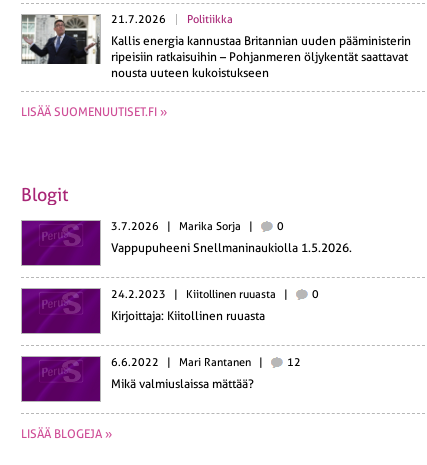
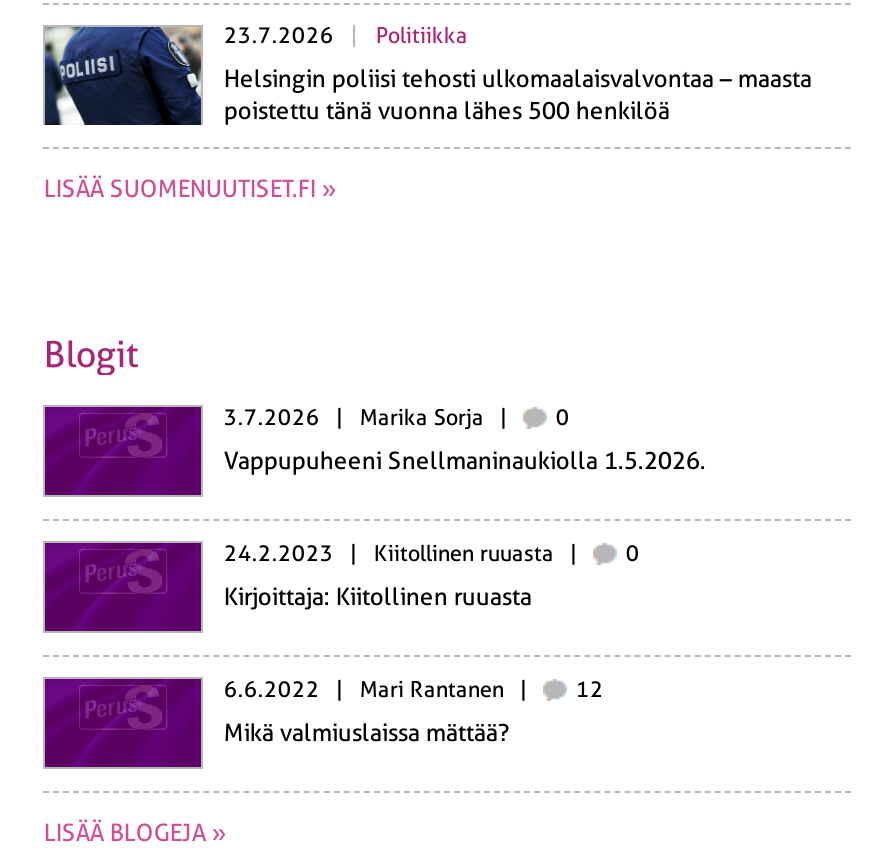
- [image]
- 21.7.2026 Politiikka
+ [image]
+ 23.7.2026 Politiikka

- Kallis energia kannustaa Britannian uuden pääministerin
- ripeisiin ratkaisuihin – Pohjanmeren öljykentät saattavat
- nousta uuteen kukoistukseen
+ Helsingin poliisi tehosti ulkomaalaisvalvontaa – maasta
+ poistettu tänä vuonna lähes 500 henkilöä
